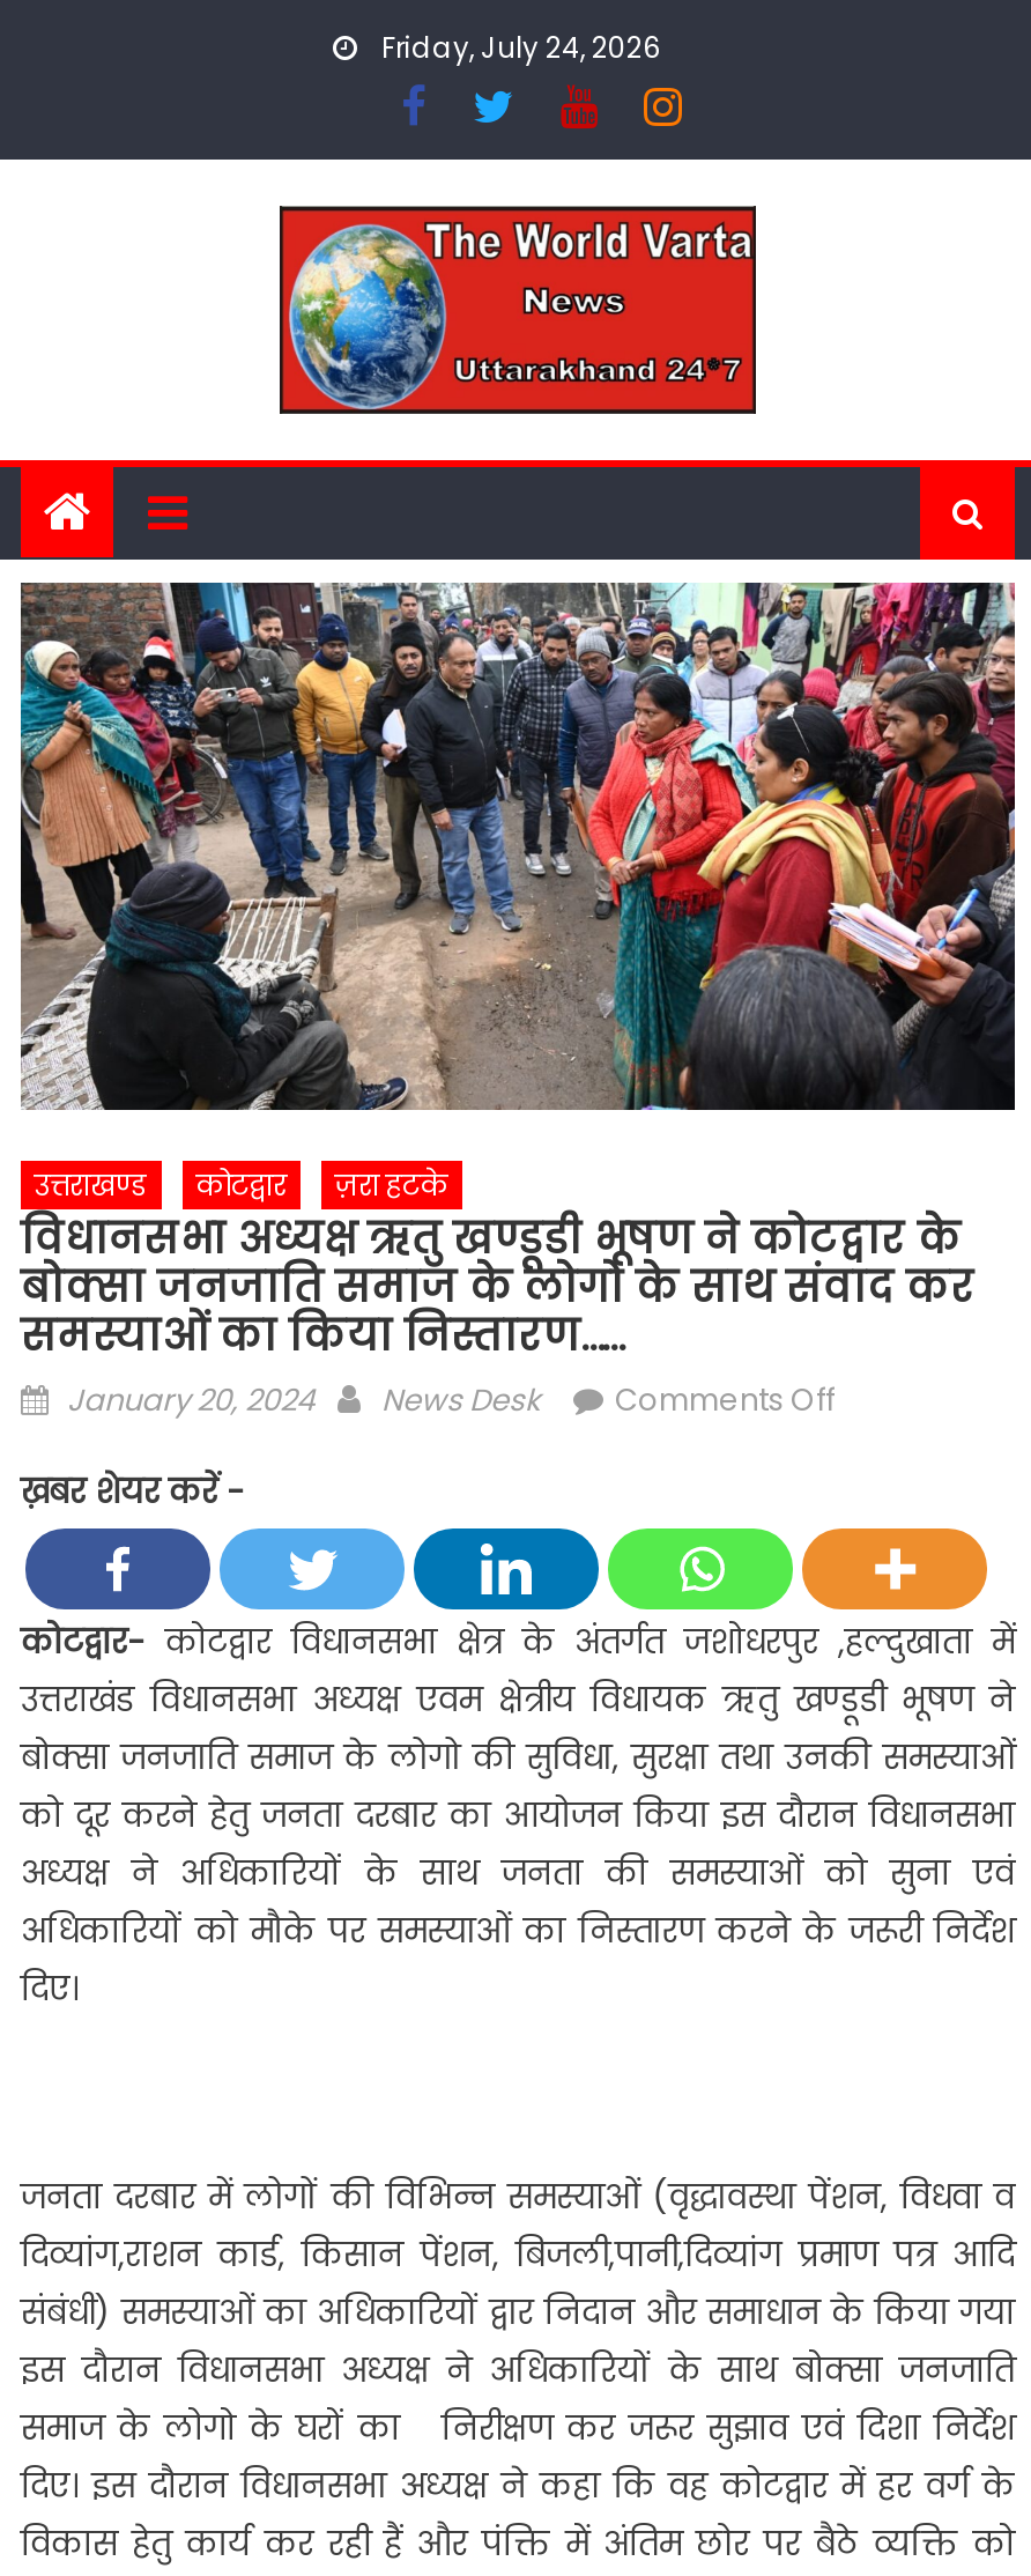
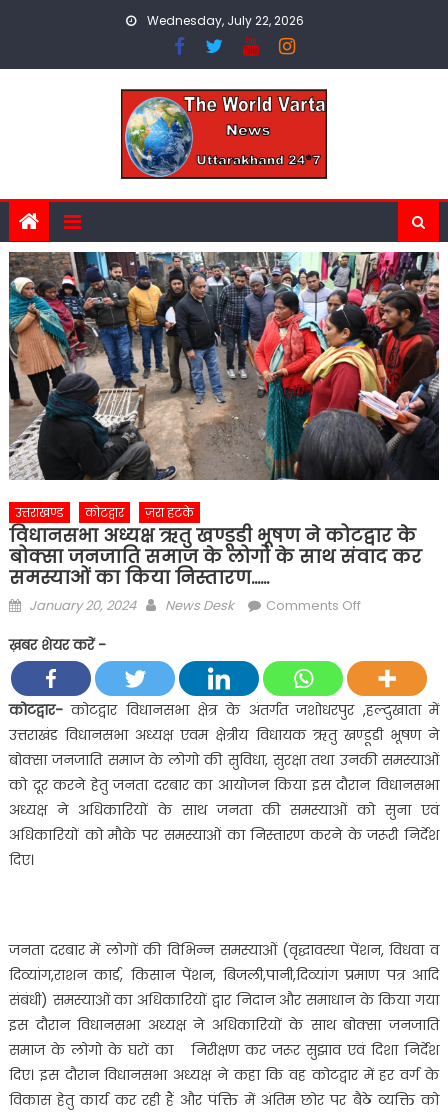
- Friday, July 24, 2026
+ Wednesday, July 22, 2026
